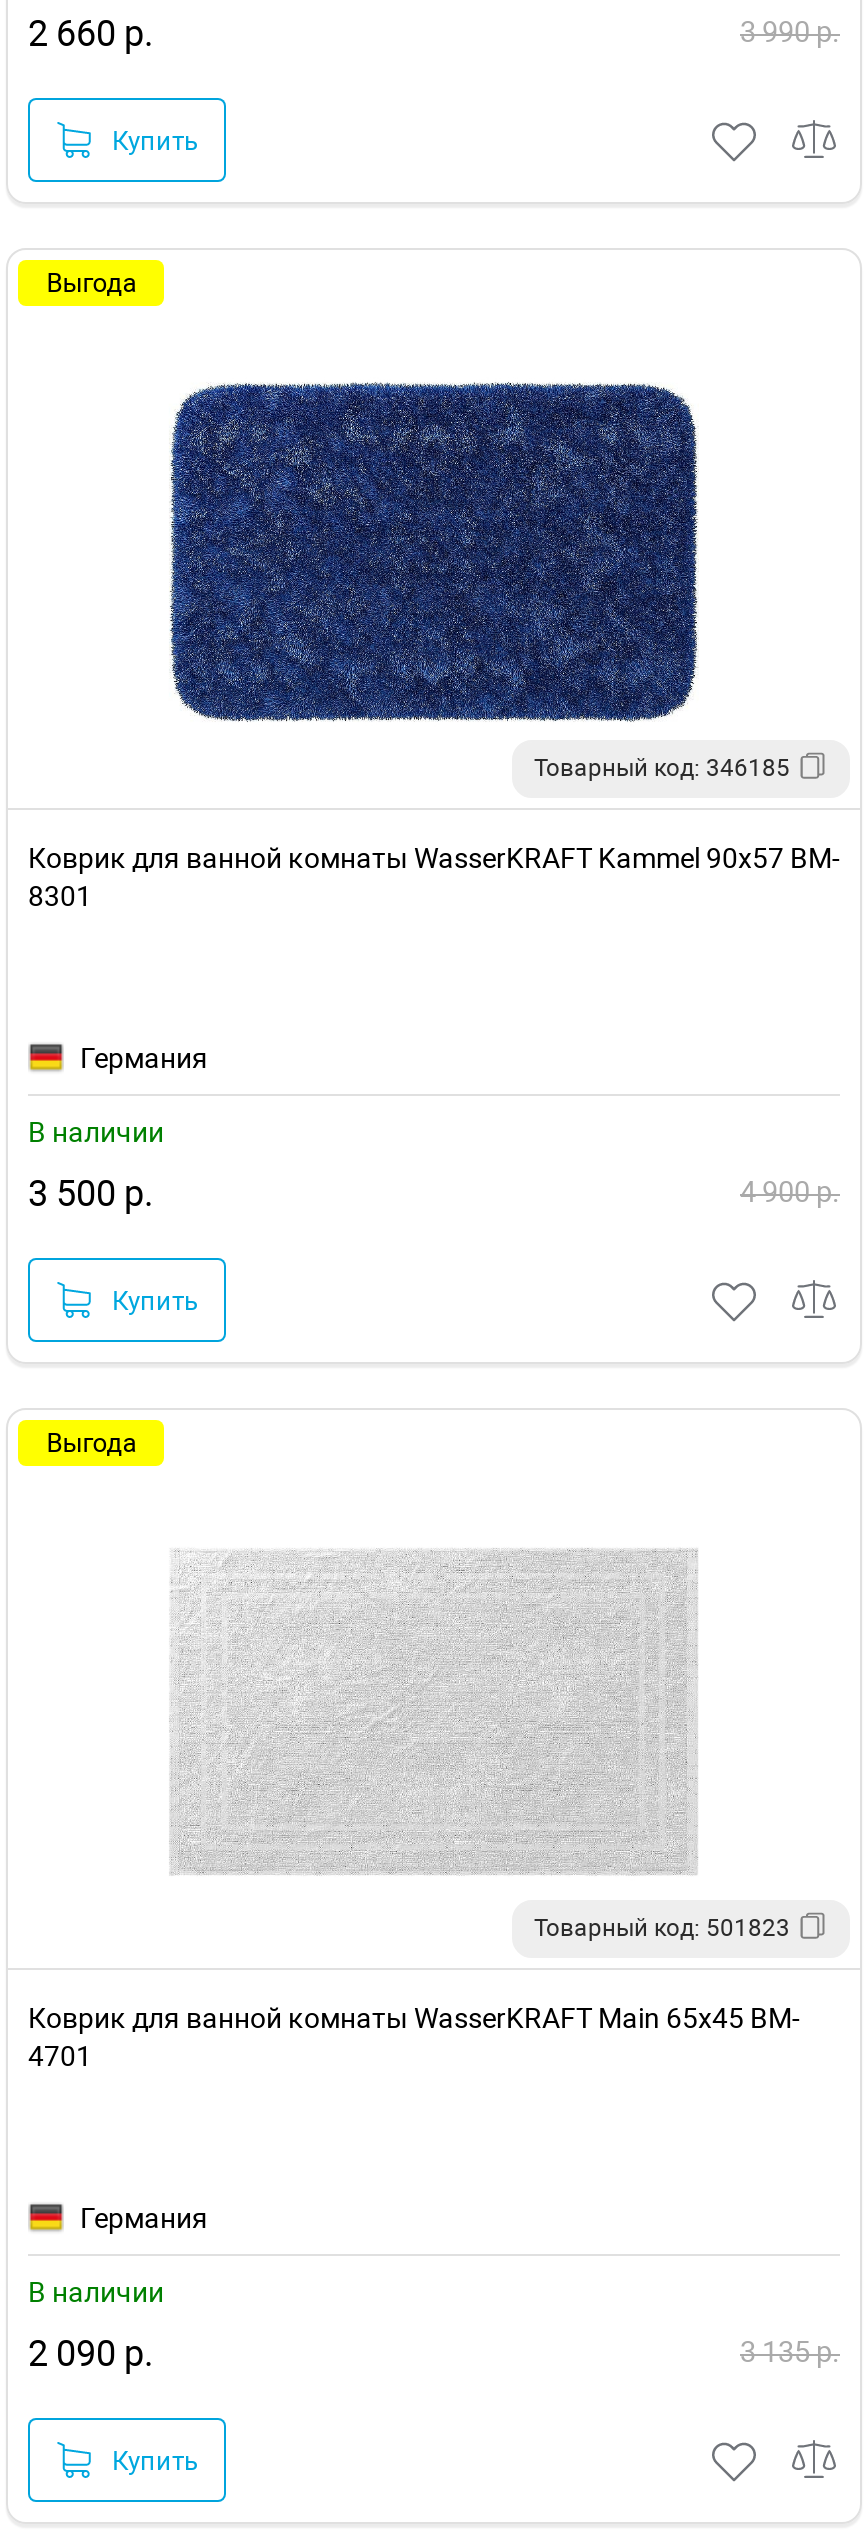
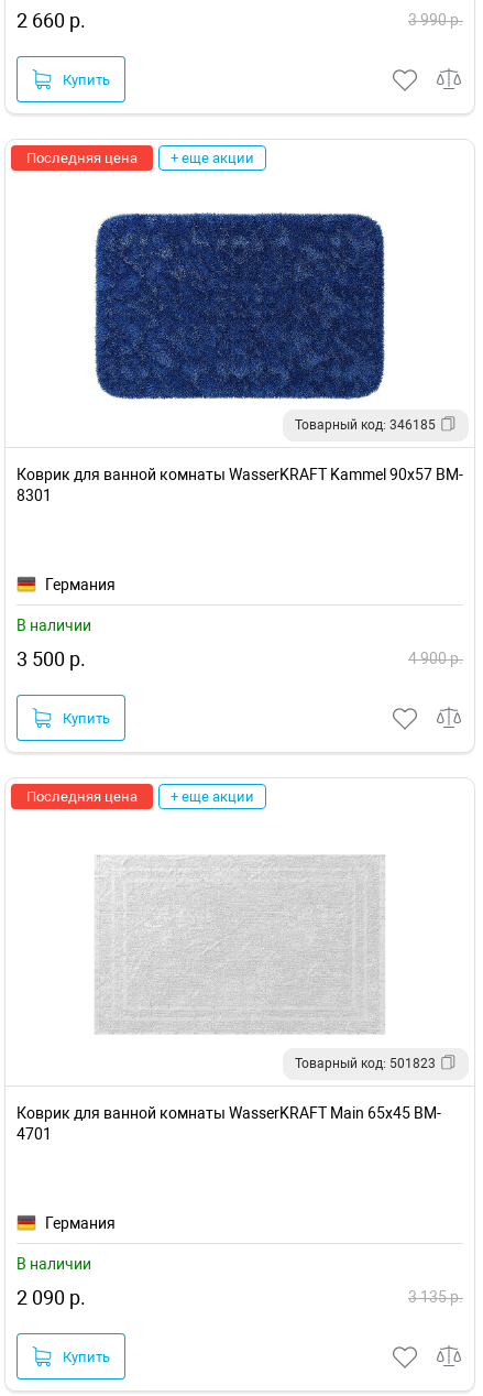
- Выгода
+ Последняя цена
+ + еще акции

- Выгода
+ Последняя цена
+ + еще акции
